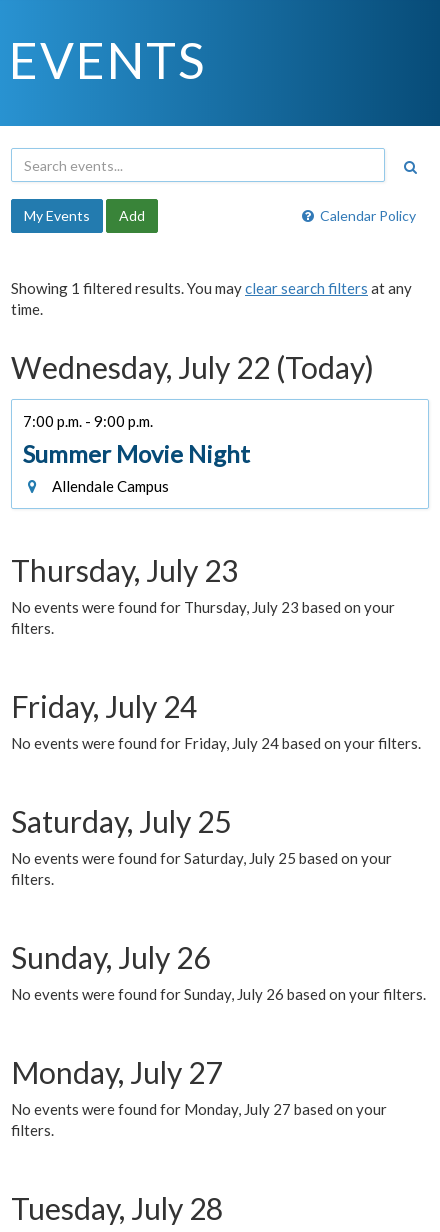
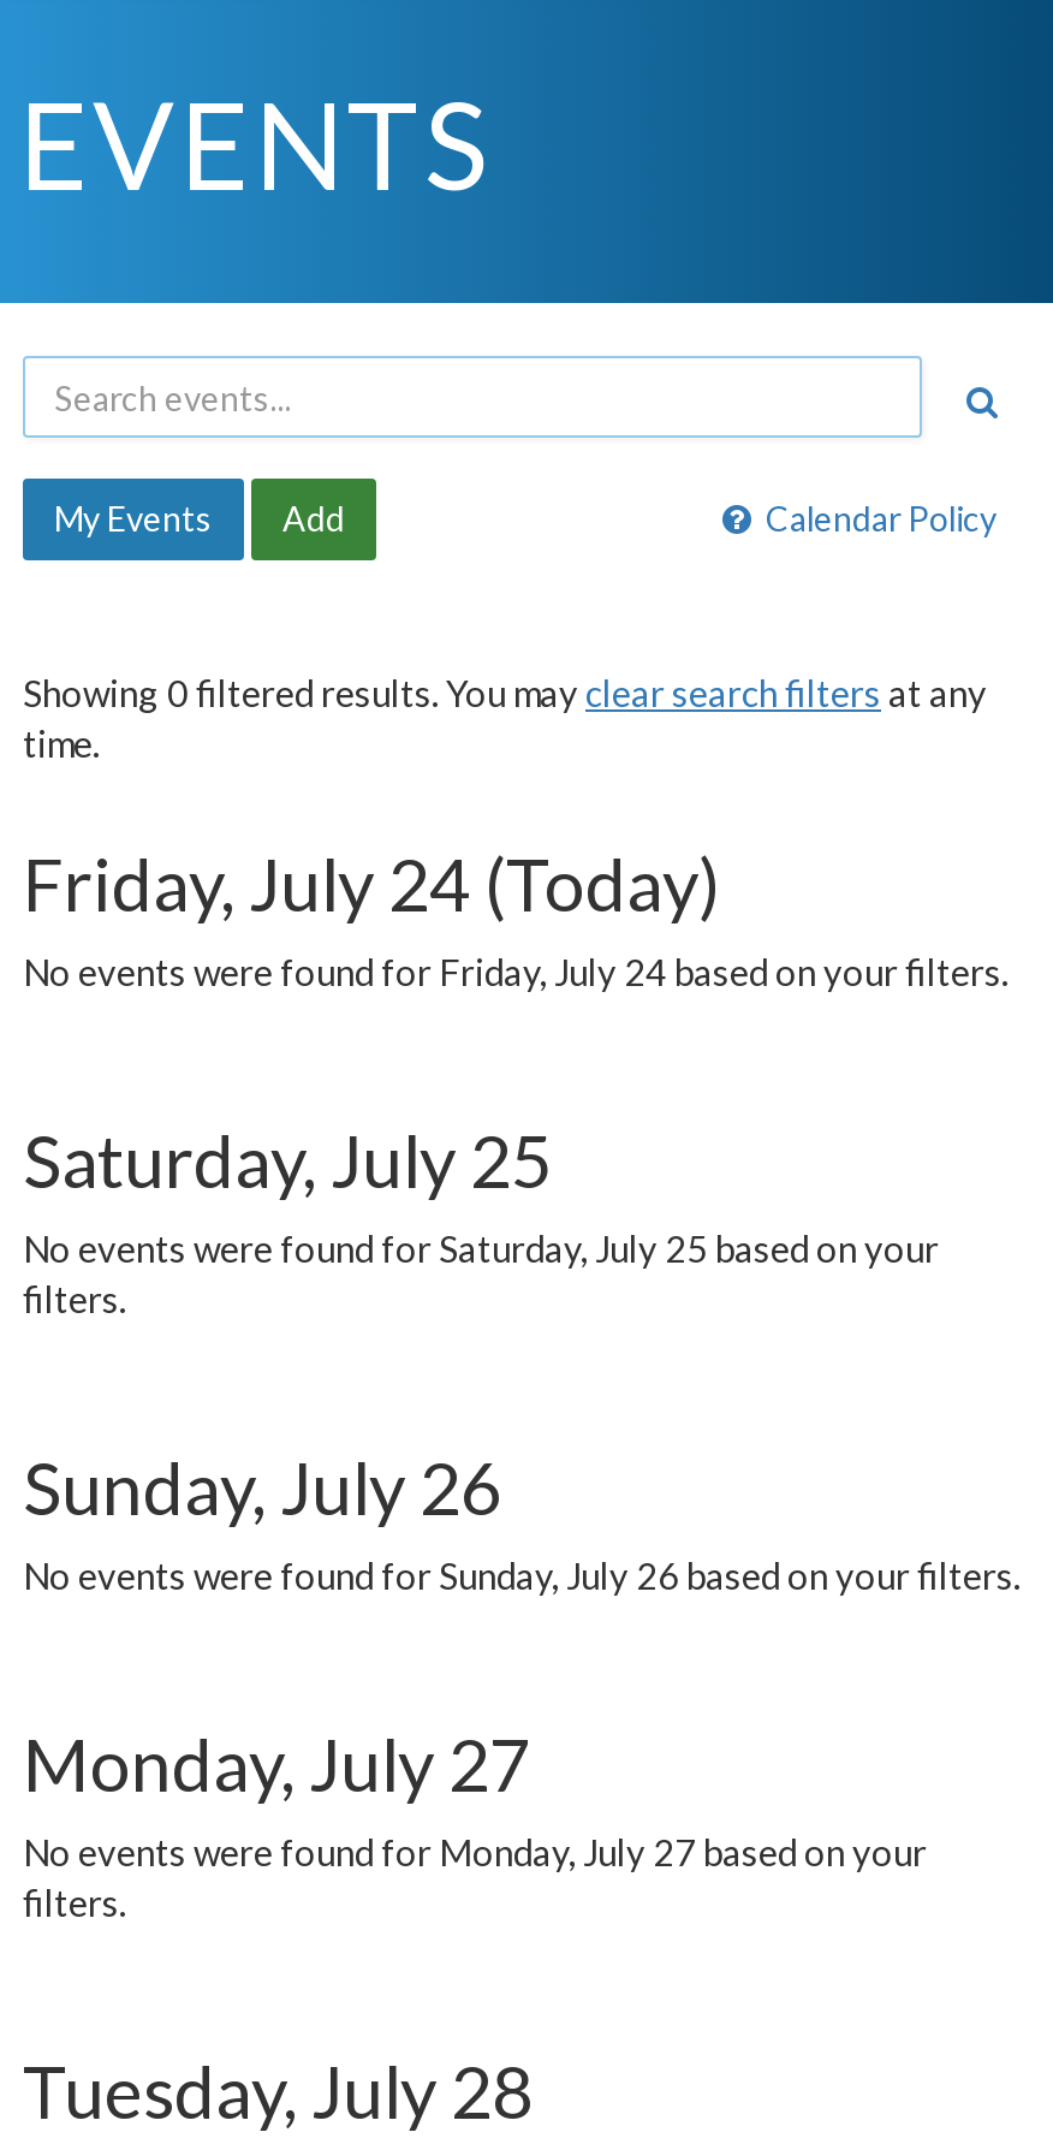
- Showing 1 filtered results. You may clear search filters at any
+ Showing 0 filtered results. You may clear search filters at any

- Wednesday, July 22 (Today)
- 7:00 p.m. - 9:00 p.m.
- Summer Movie Night
- Allendale Campus
- Thursday, July 23
- No events were found for Thursday, July 23 based on your
- filters.
- Friday, July 24
+ Friday, July 24 (Today)
